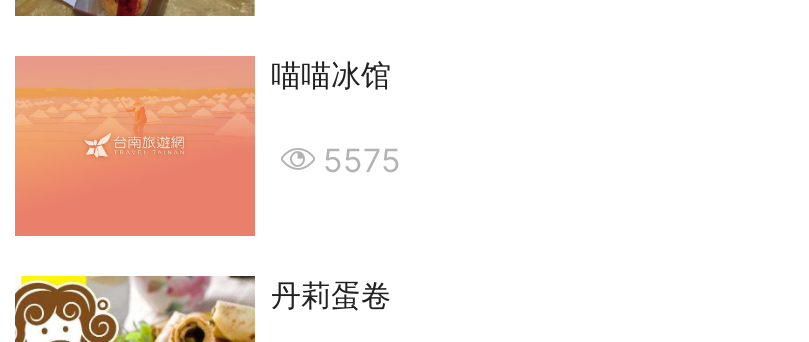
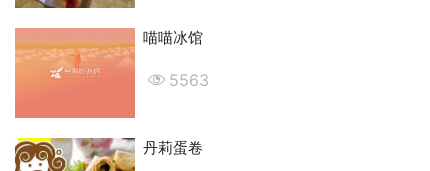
- 5575
+ 5563
